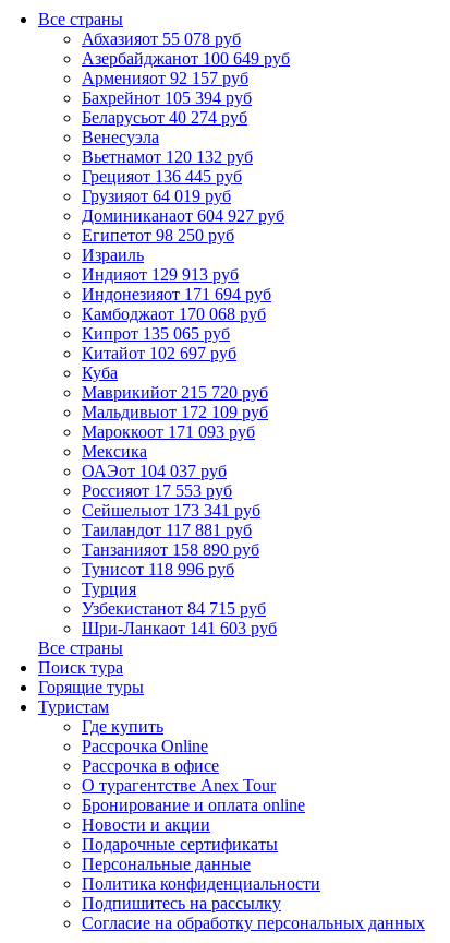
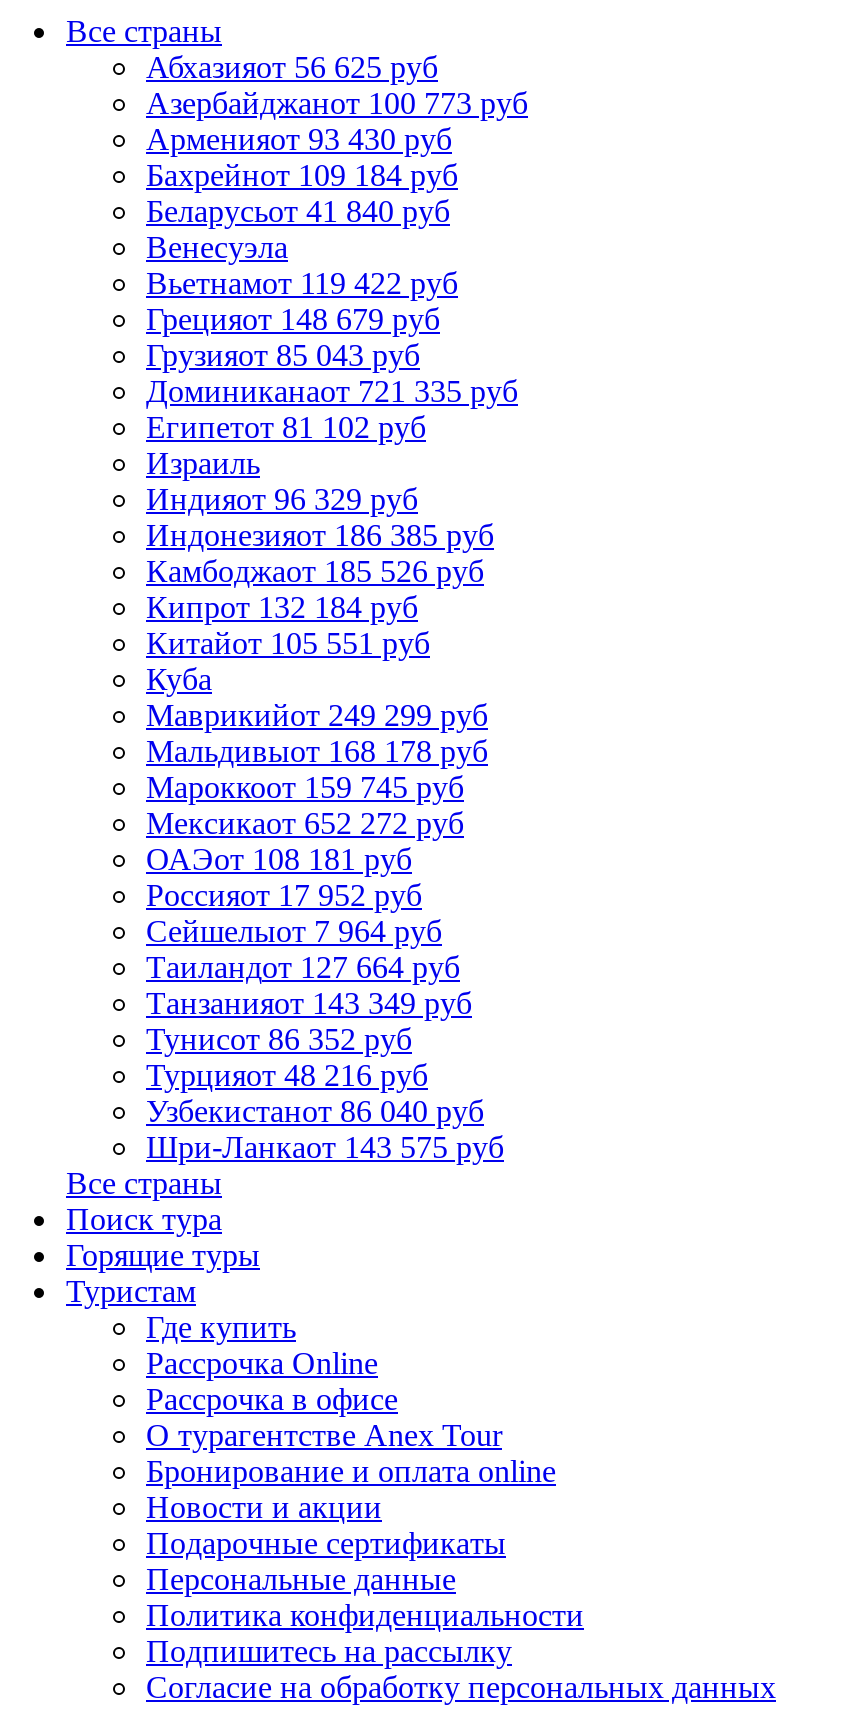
- Абхазияот 55 078 руб
+ Абхазияот 56 625 руб

- Азербайджанот 100 649 руб
+ Азербайджанот 100 773 руб

- Арменияот 92 157 руб
+ Арменияот 93 430 руб

- Бахрейнот 105 394 руб
+ Бахрейнот 109 184 руб

- Беларусьот 40 274 руб
+ Беларусьот 41 840 руб

- Вьетнамот 120 132 руб
+ Вьетнамот 119 422 руб

- Грецияот 136 445 руб
+ Грецияот 148 679 руб

- Грузияот 64 019 руб
+ Грузияот 85 043 руб

- Доминиканаот 604 927 руб
+ Доминиканаот 721 335 руб

- Египетот 98 250 руб
+ Египетот 81 102 руб

- Индияот 129 913 руб
+ Индияот 96 329 руб

- Индонезияот 171 694 руб
+ Индонезияот 186 385 руб

- Камбоджаот 170 068 руб
+ Камбоджаот 185 526 руб

- Кипрот 135 065 руб
+ Кипрот 132 184 руб

- Китайот 102 697 руб
+ Китайот 105 551 руб

- Маврикийот 215 720 руб
- Мальдивыот 172 109 руб
- Мароккоот 171 093 руб
- Мексика
- ОАЭот 104 037 руб
- Россияот 17 553 руб
- Сейшелыот 173 341 руб
- Таиландот 117 881 руб
- Танзанияот 158 890 руб
- Тунисот 118 996 руб
- Турция
- Узбекистанот 84 715 руб
- Шри-Ланкаот 141 603 руб
+ Маврикийот 249 299 руб
+ Мальдивыот 168 178 руб
+ Мароккоот 159 745 руб
+ Мексикаот 652 272 руб
+ ОАЭот 108 181 руб
+ Россияот 17 952 руб
+ Сейшелыот 7 964 руб
+ Таиландот 127 664 руб
+ Танзанияот 143 349 руб
+ Тунисот 86 352 руб
+ Турцияот 48 216 руб
+ Узбекистанот 86 040 руб
+ Шри-Ланкаот 143 575 руб
